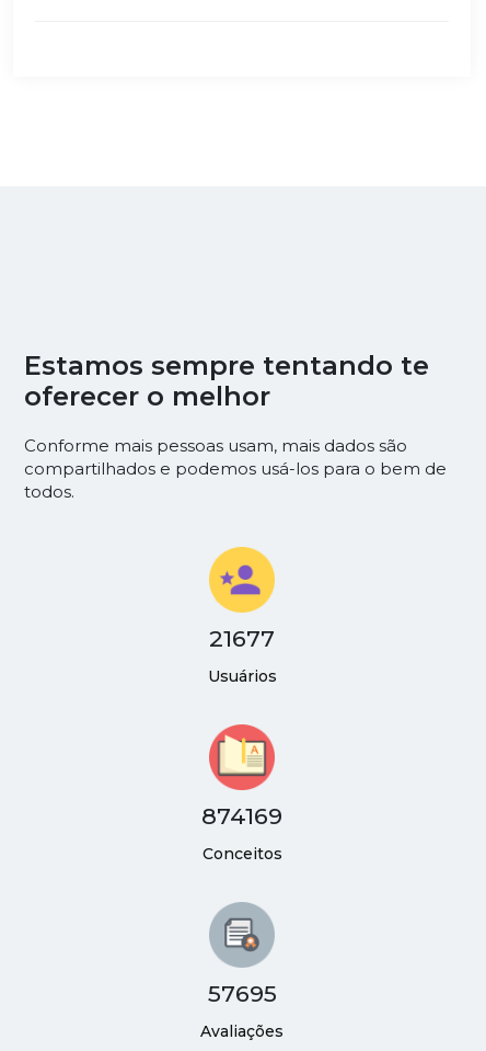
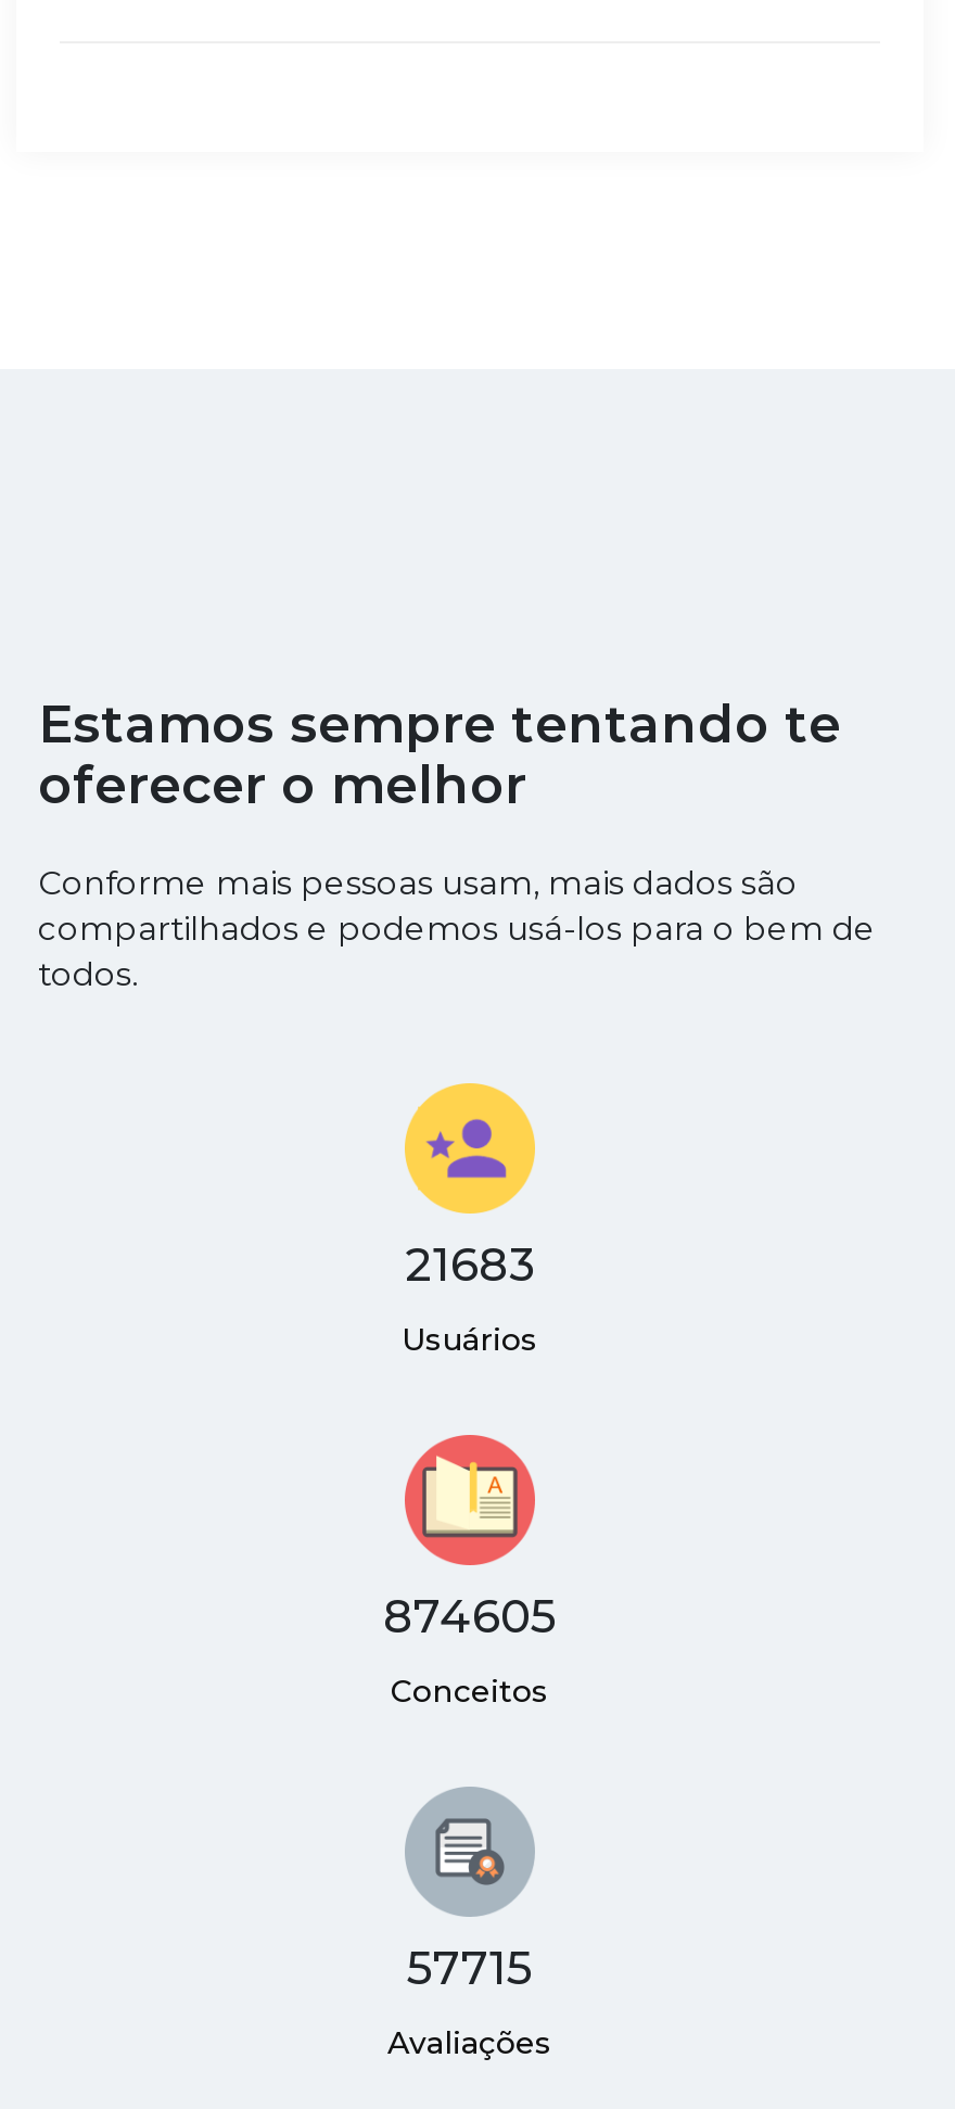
- 21677
+ 21683

- 874169
+ 874605

- 57695
+ 57715
